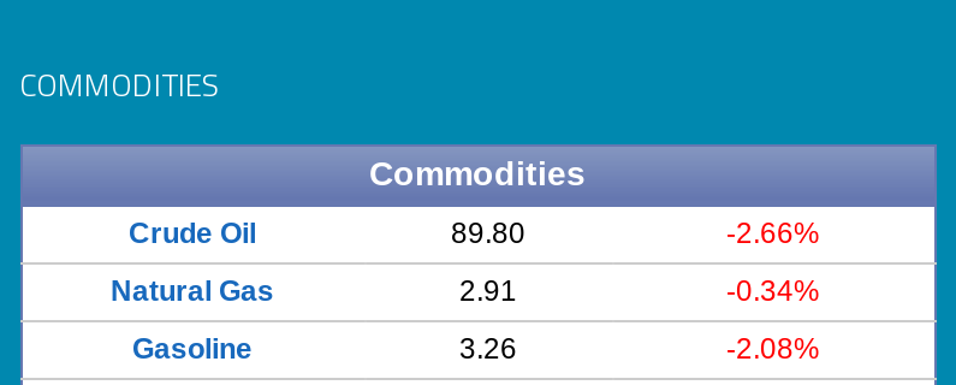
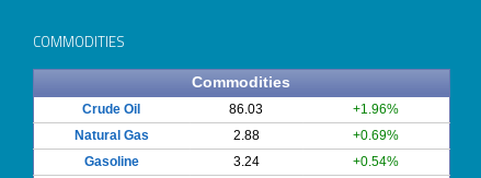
- 89.80
+ 86.03

- -2.66%
+ +1.96%

- 2.91
+ 2.88

- -0.34%
+ +0.69%

- 3.26
+ 3.24

- -2.08%
+ +0.54%
